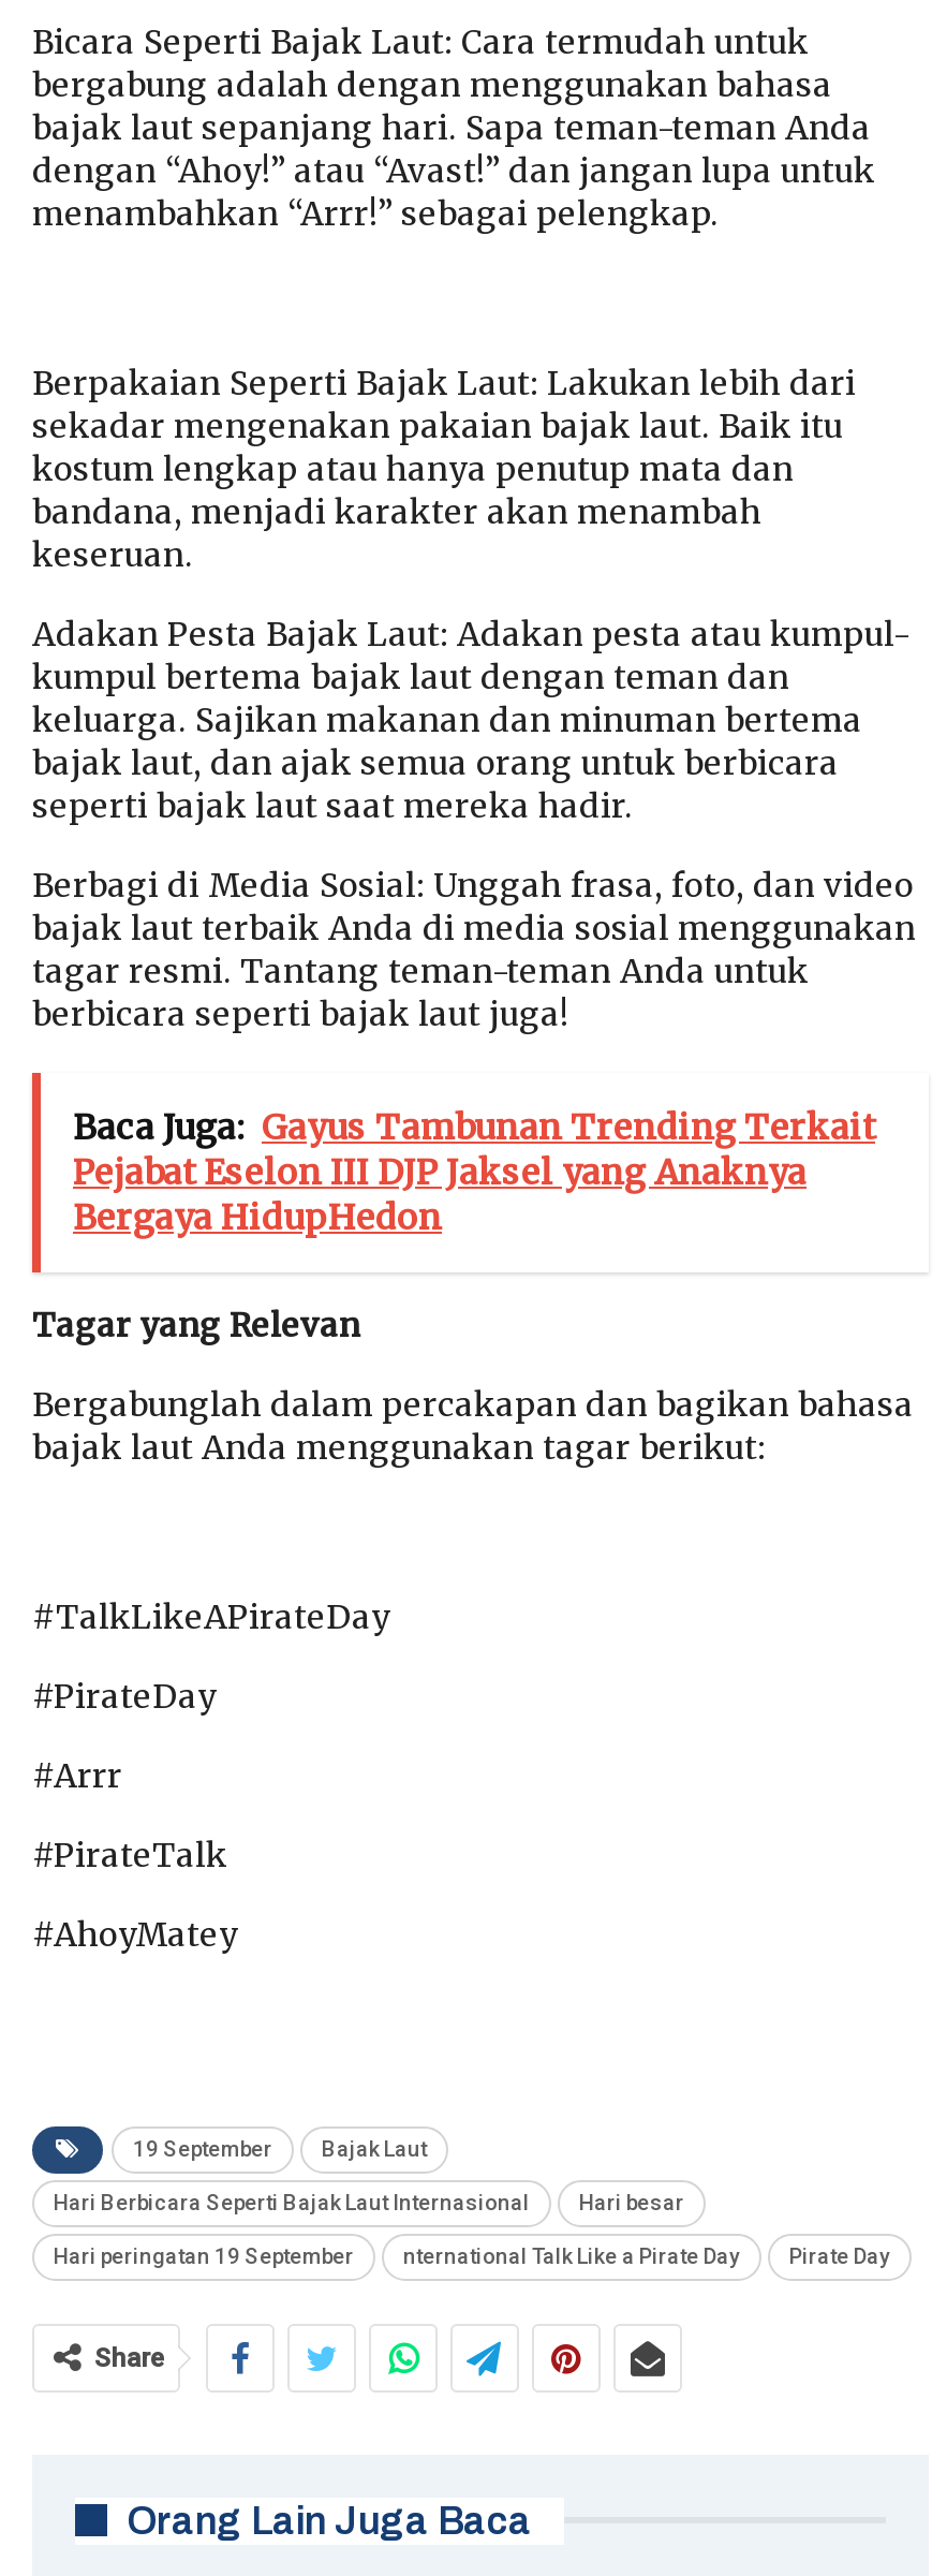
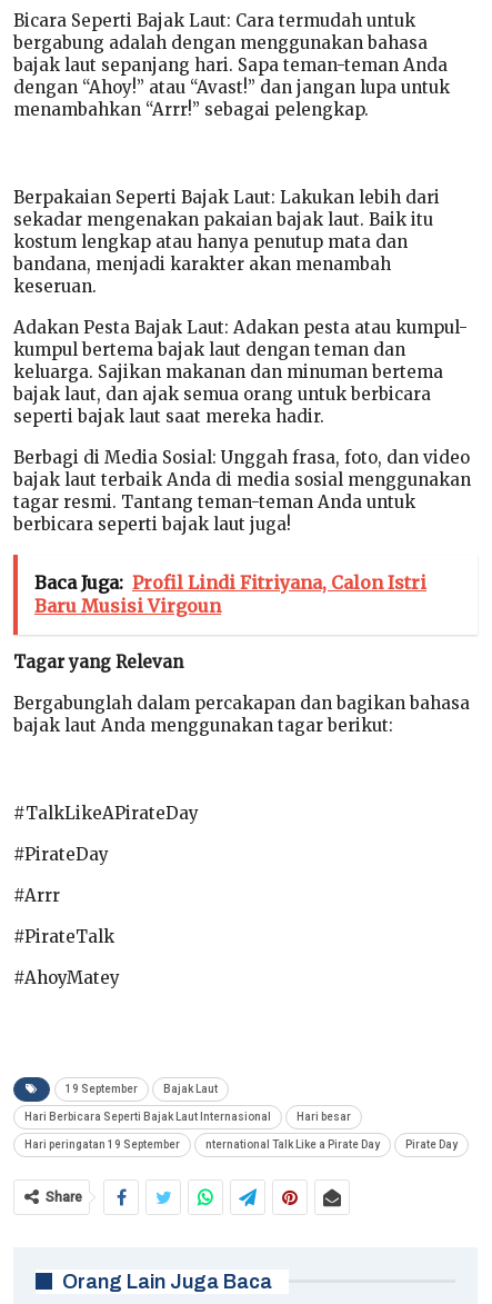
- Baca Juga: Gayus Tambunan Trending Terkait
- Pejabat Eselon III DJP Jaksel yang Anaknya
- Bergaya HidupHedon
+ Baca Juga: Profil Lindi Fitriyana, Calon Istri
+ Baru Musisi Virgoun
